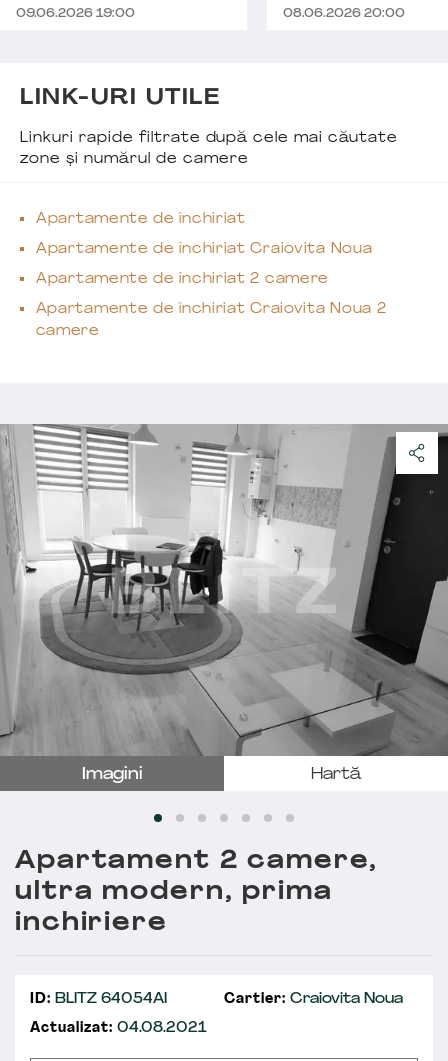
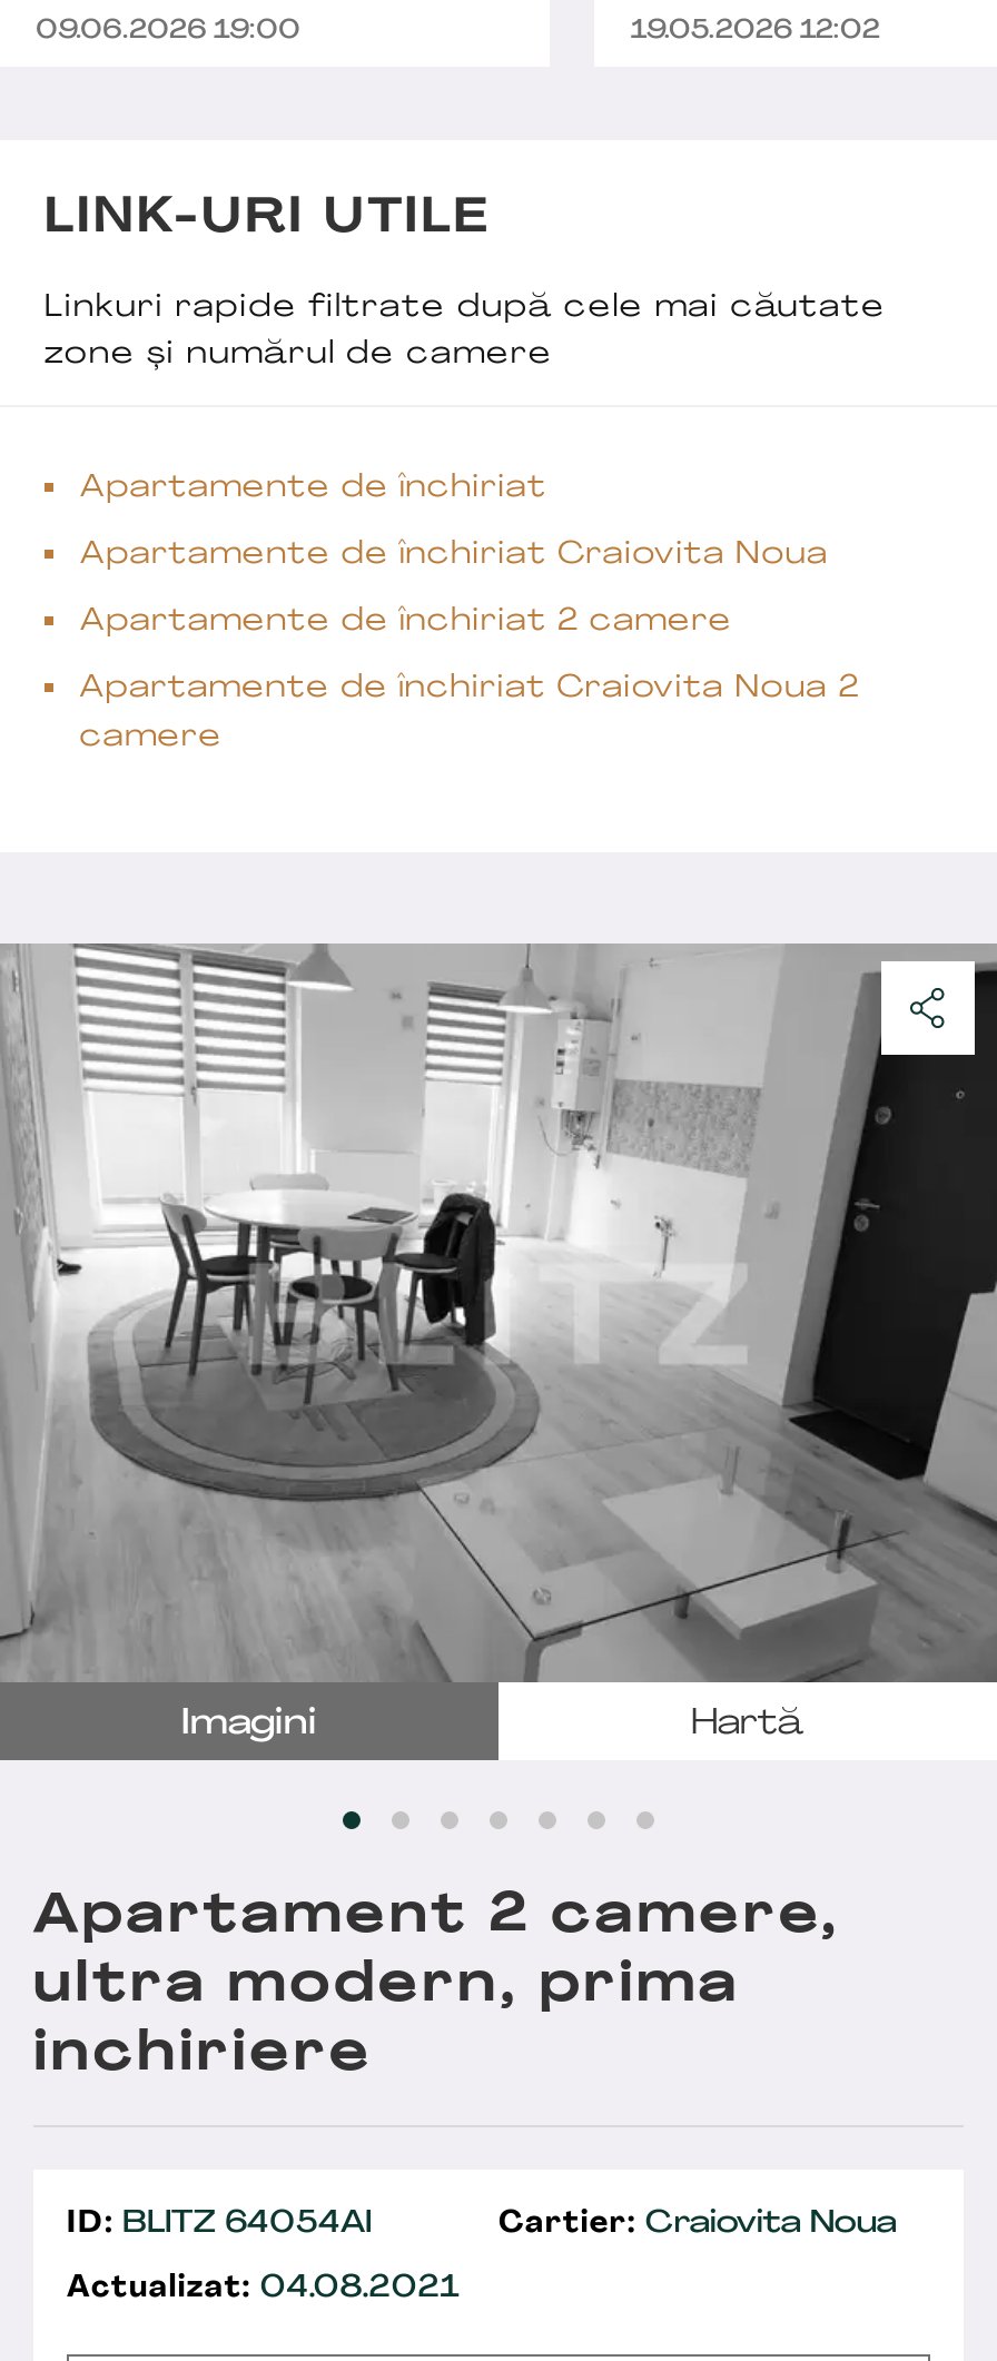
- 08.06.2026 20:00
+ 19.05.2026 12:02
